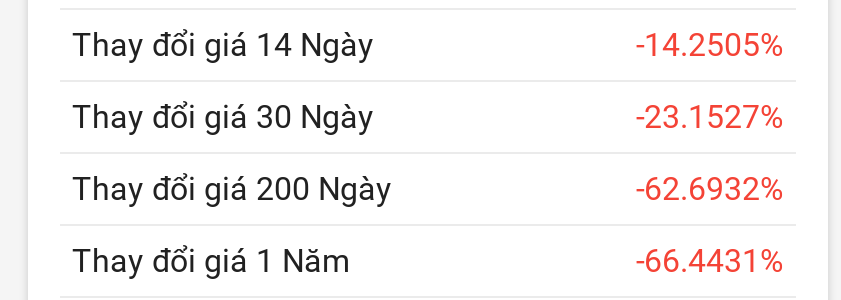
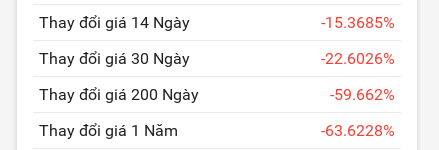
- -14.2505%
+ -15.3685%

- -23.1527%
+ -22.6026%

- -62.6932%
+ -59.662%

- -66.4431%
+ -63.6228%
